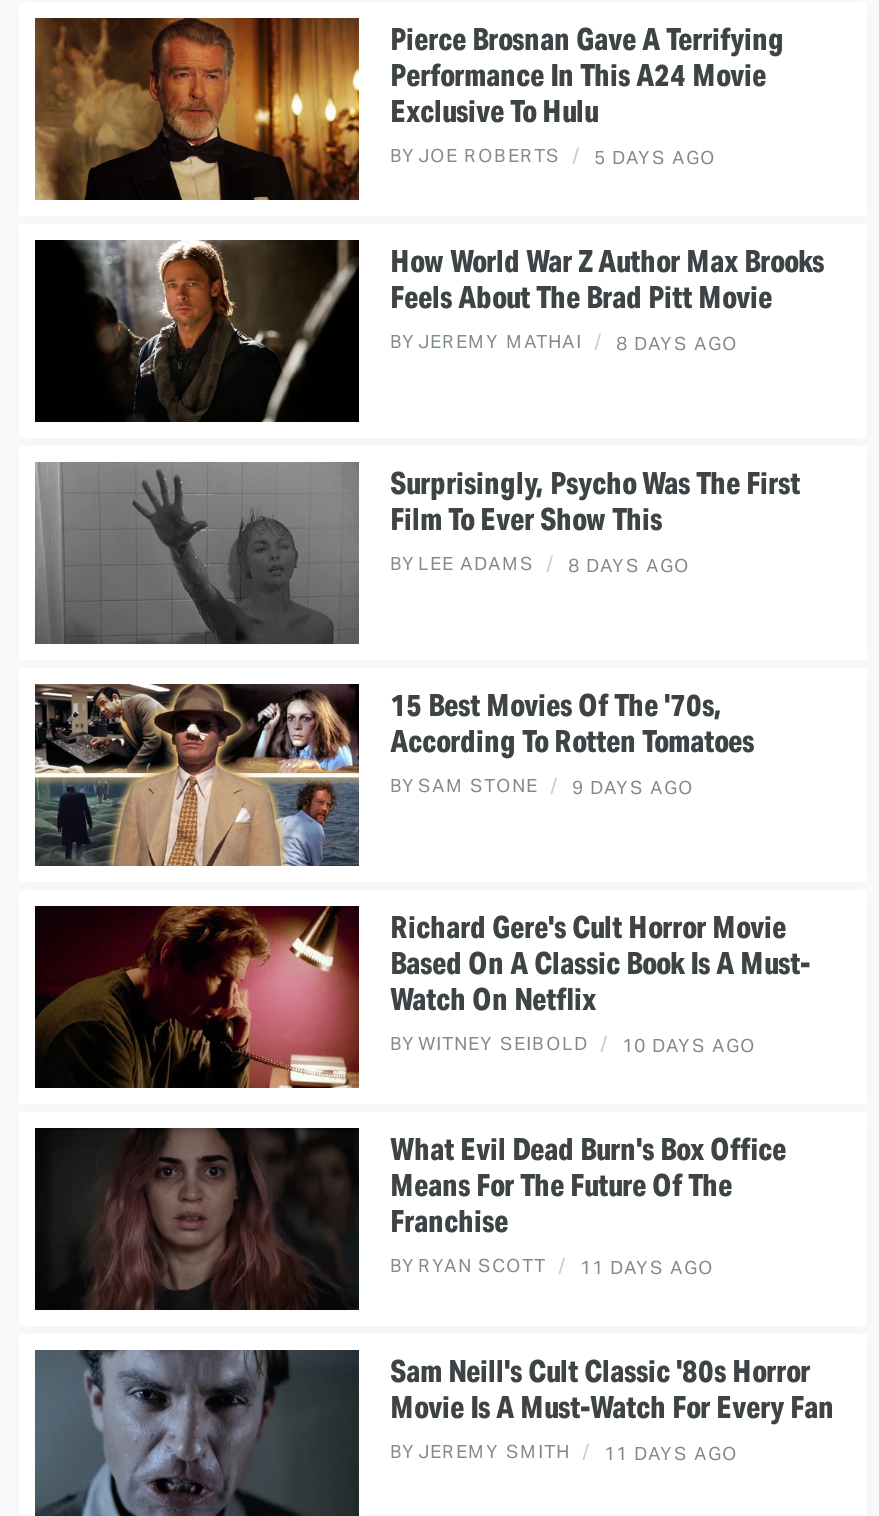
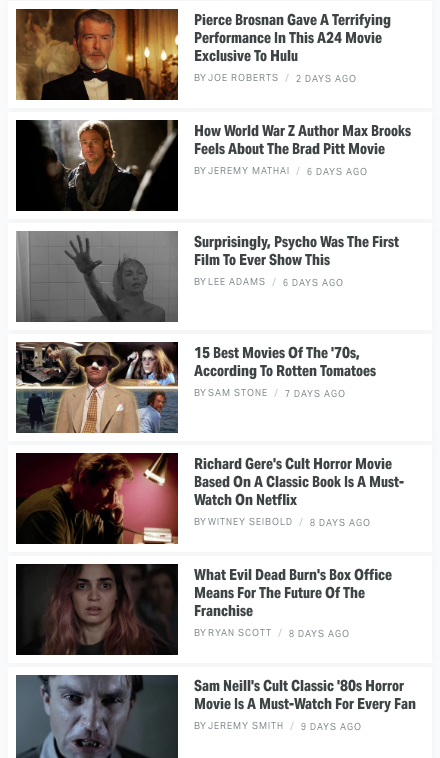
- BY JOE ROBERTS 5 DAYS AGO
+ BY JOE ROBERTS 2 DAYS AGO

- BY JEREMY MATHAI 8 DAYS AGO
+ BY JEREMY MATHAI 6 DAYS AGO

- BY LEE ADAMS 8 DAYS AGO
+ BY LEE ADAMS 6 DAYS AGO

- BY SAM STONE 9 DAYS AGO
+ BY SAM STONE 7 DAYS AGO

- BY WITNEY SEIBOLD 10 DAYS AGO
+ BY WITNEY SEIBOLD 8 DAYS AGO

- BY RYAN SCOTT 11 DAYS AGO
+ BY RYAN SCOTT 8 DAYS AGO

- BY JEREMY SMITH 11 DAYS AGO
+ BY JEREMY SMITH 9 DAYS AGO
